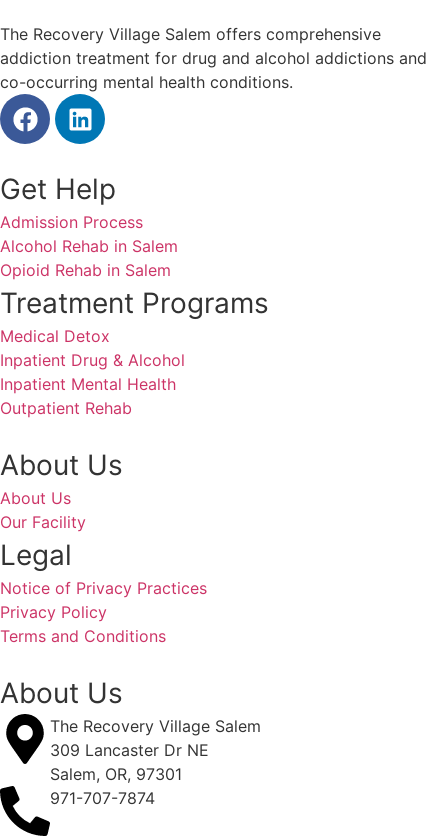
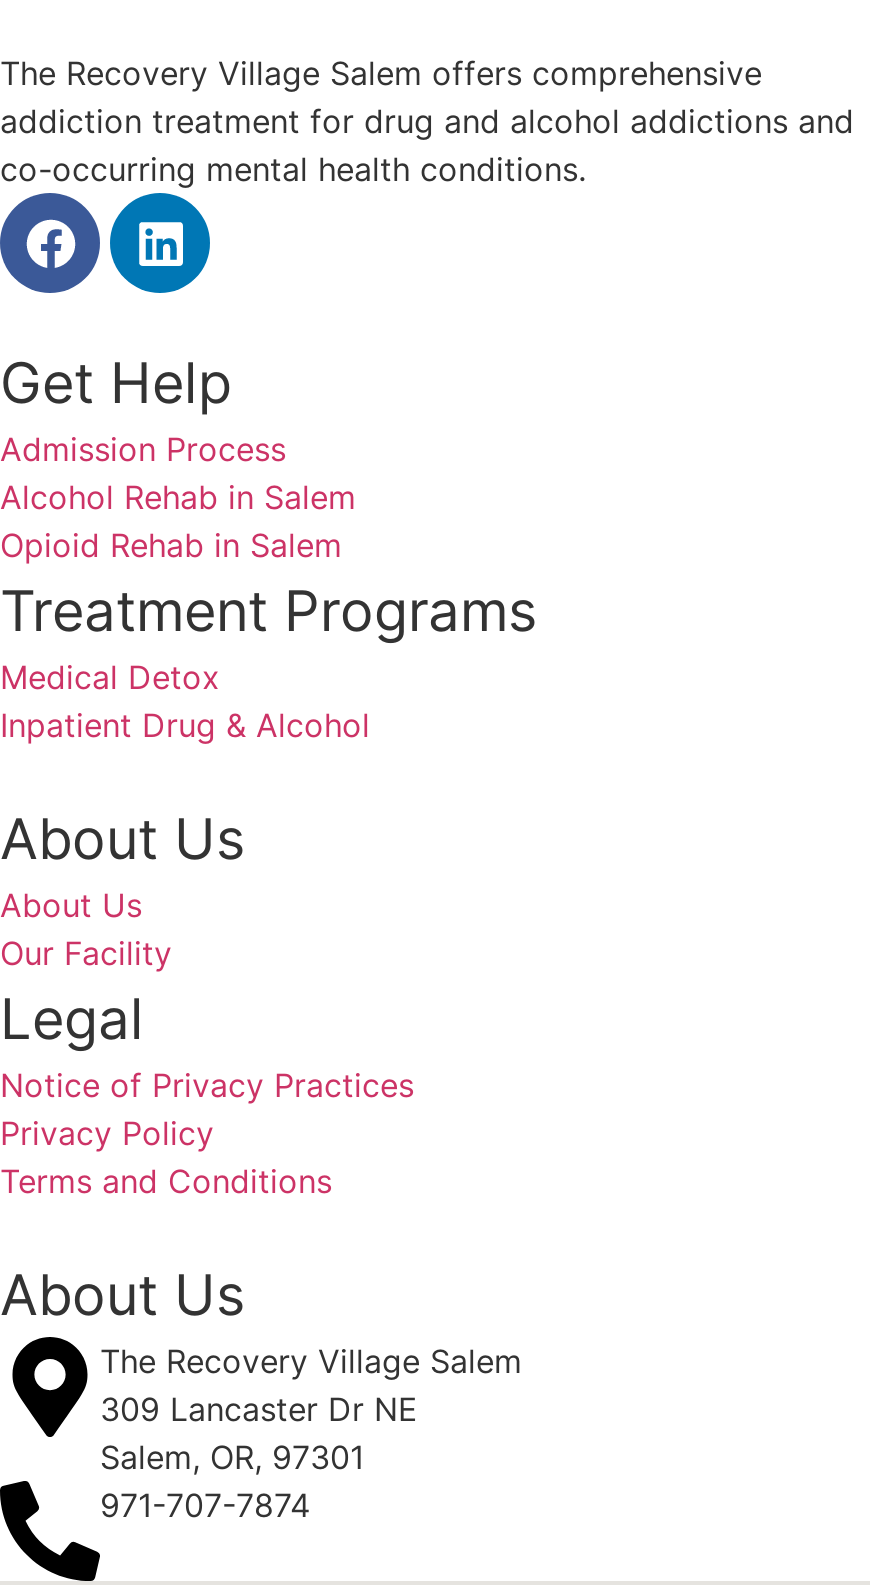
- Inpatient Mental Health
- Outpatient Rehab
